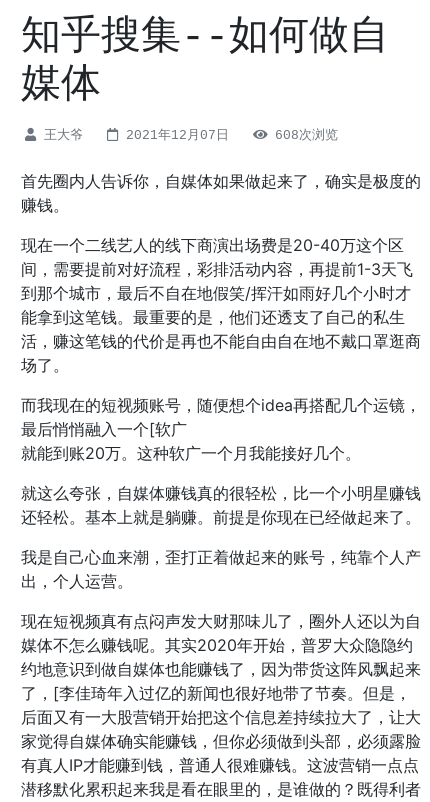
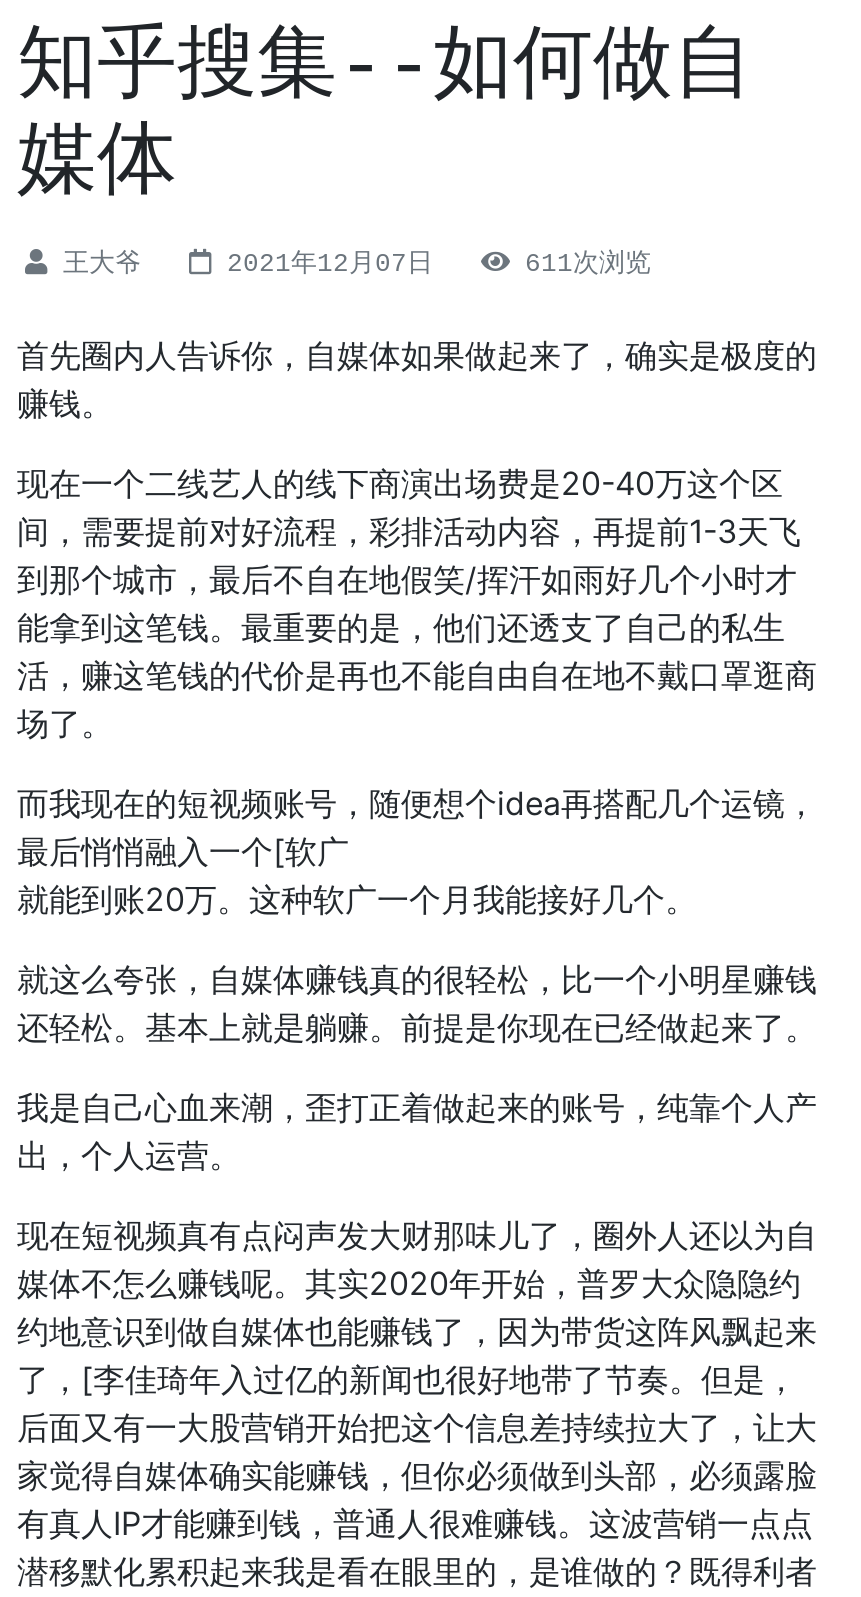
- 608次浏览
+ 611次浏览
